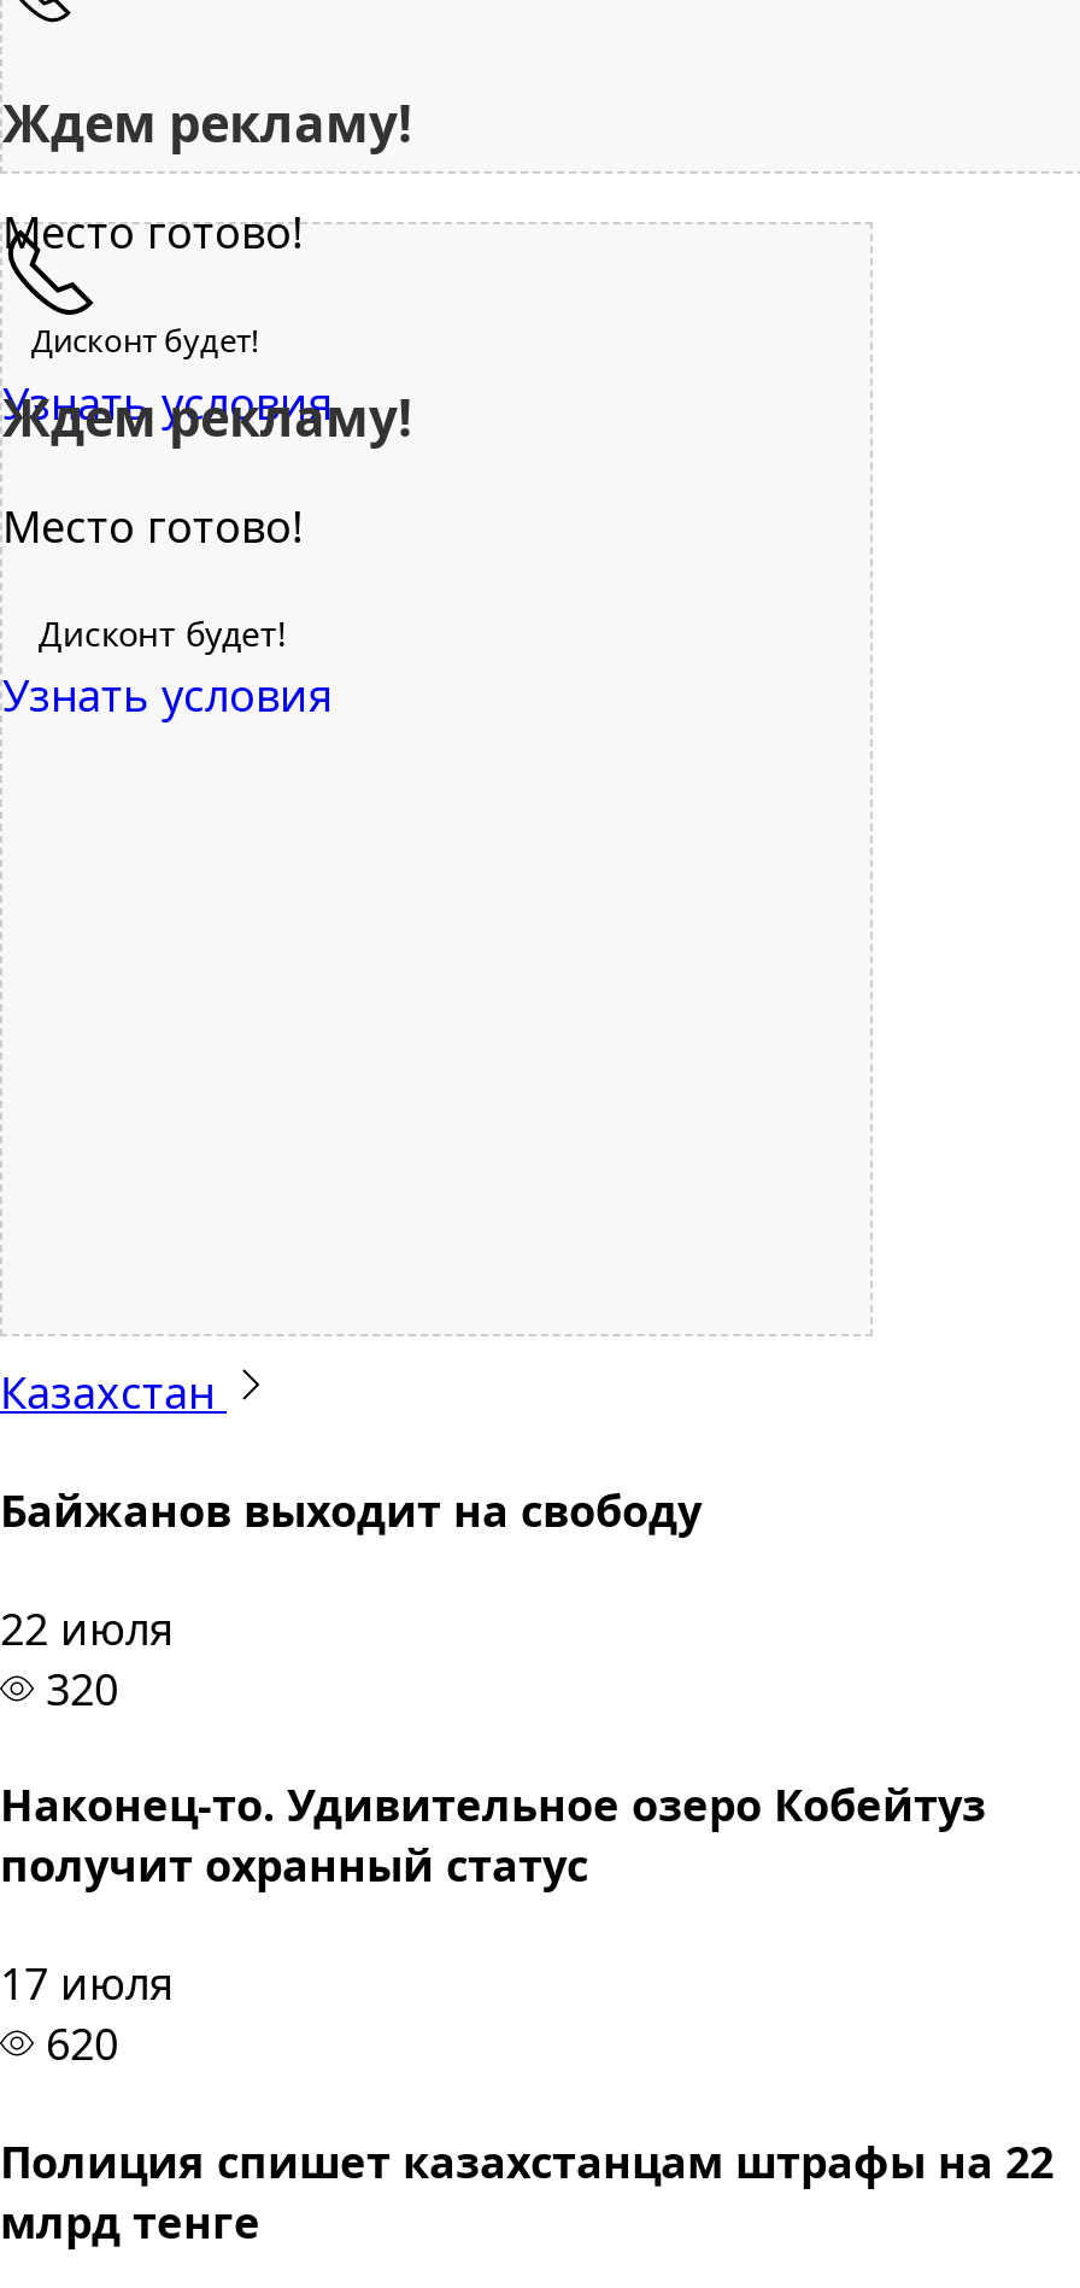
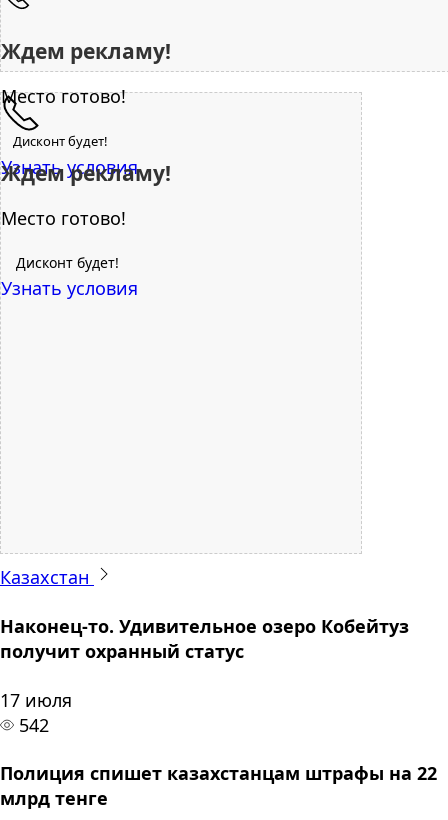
- Байжанов выходит на свободу
- 22 июля
- 320

- 620
+ 542
